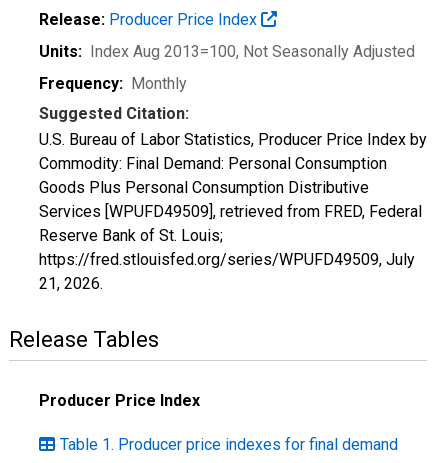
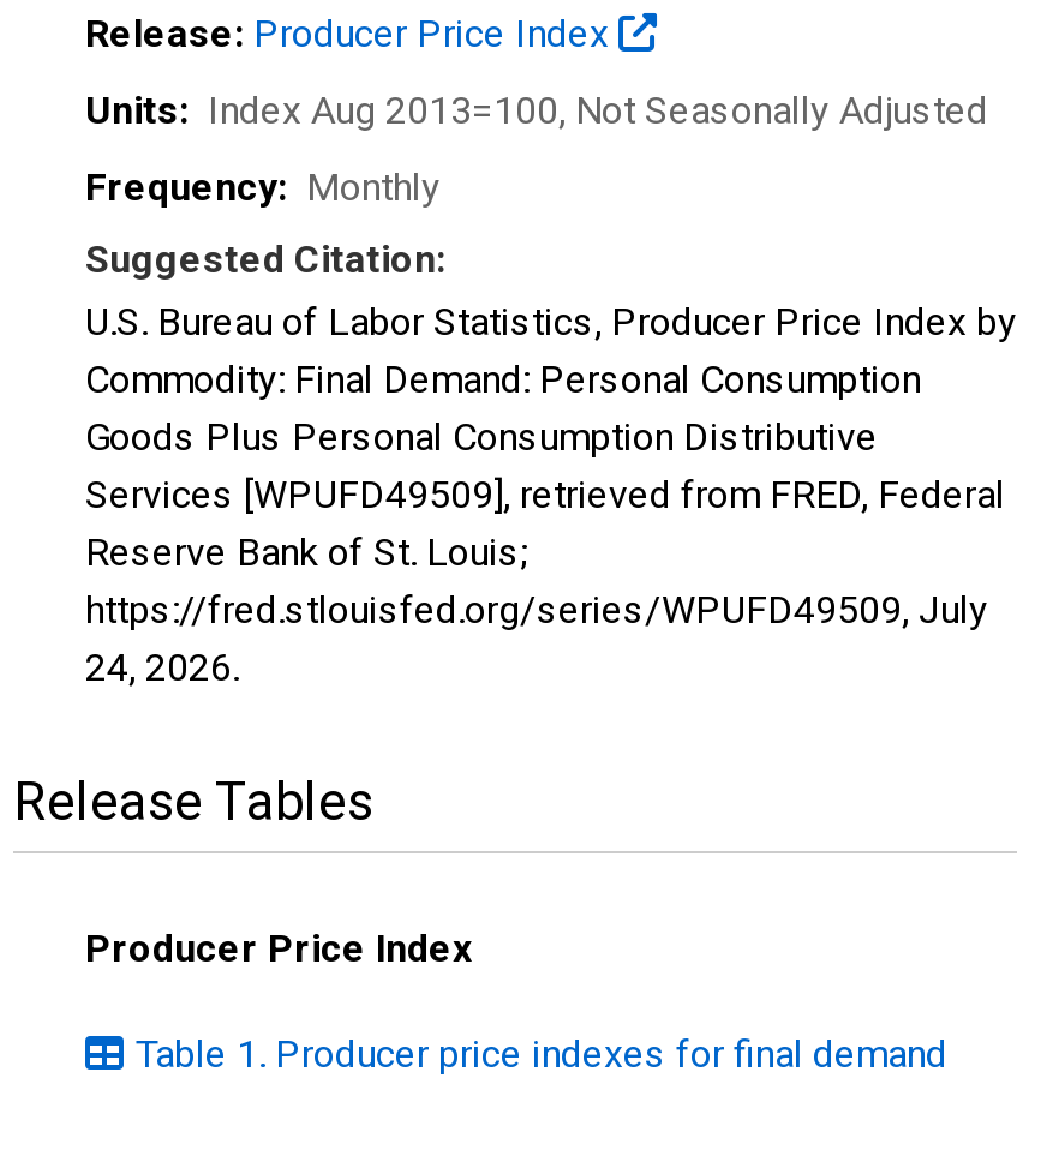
- 21, 2026.
+ 24, 2026.
